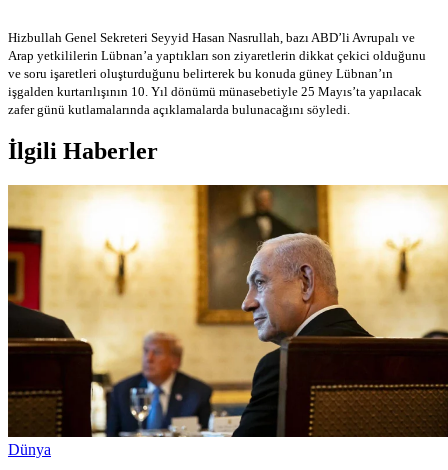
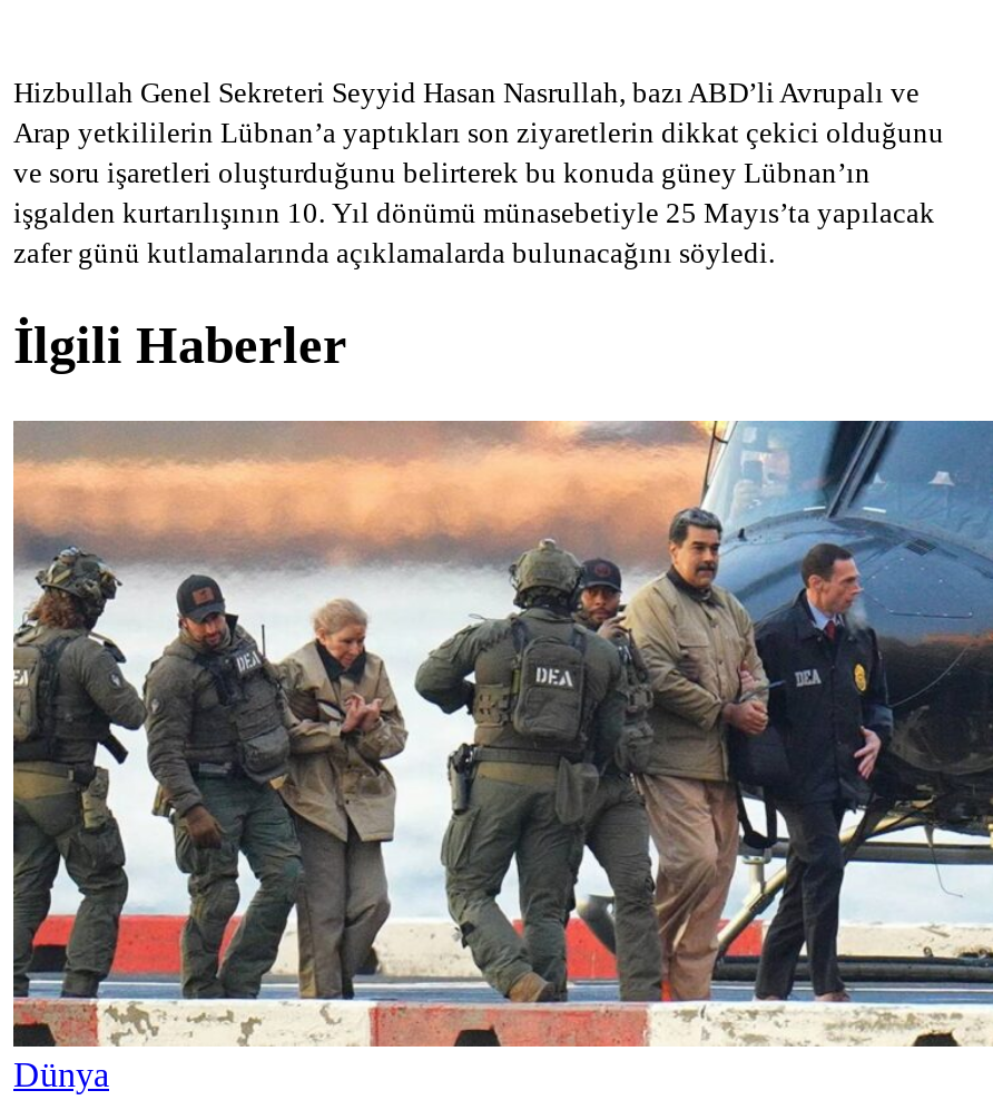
- [image]
+ [image]
